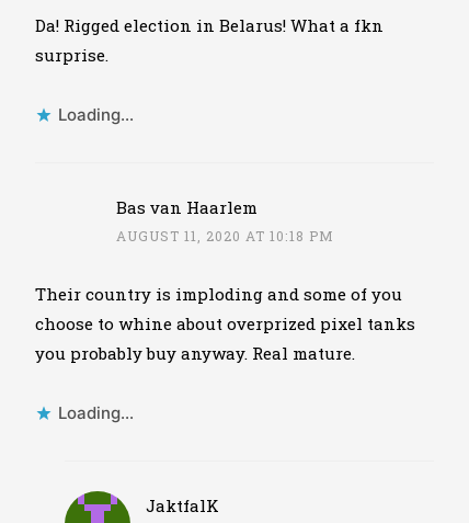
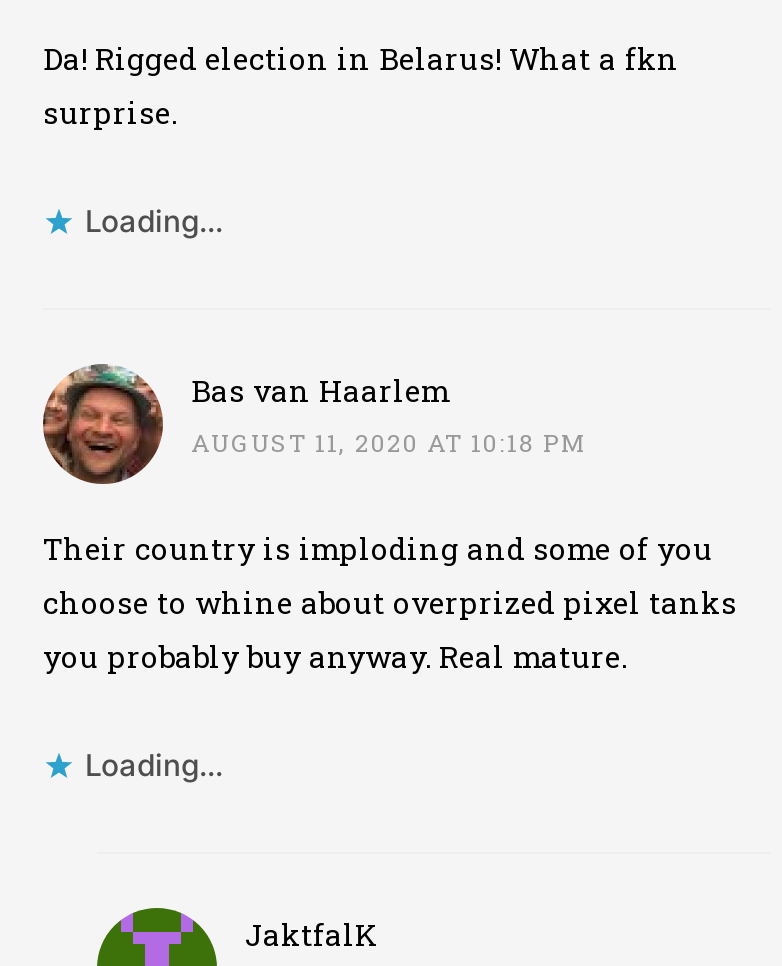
+ [image]
